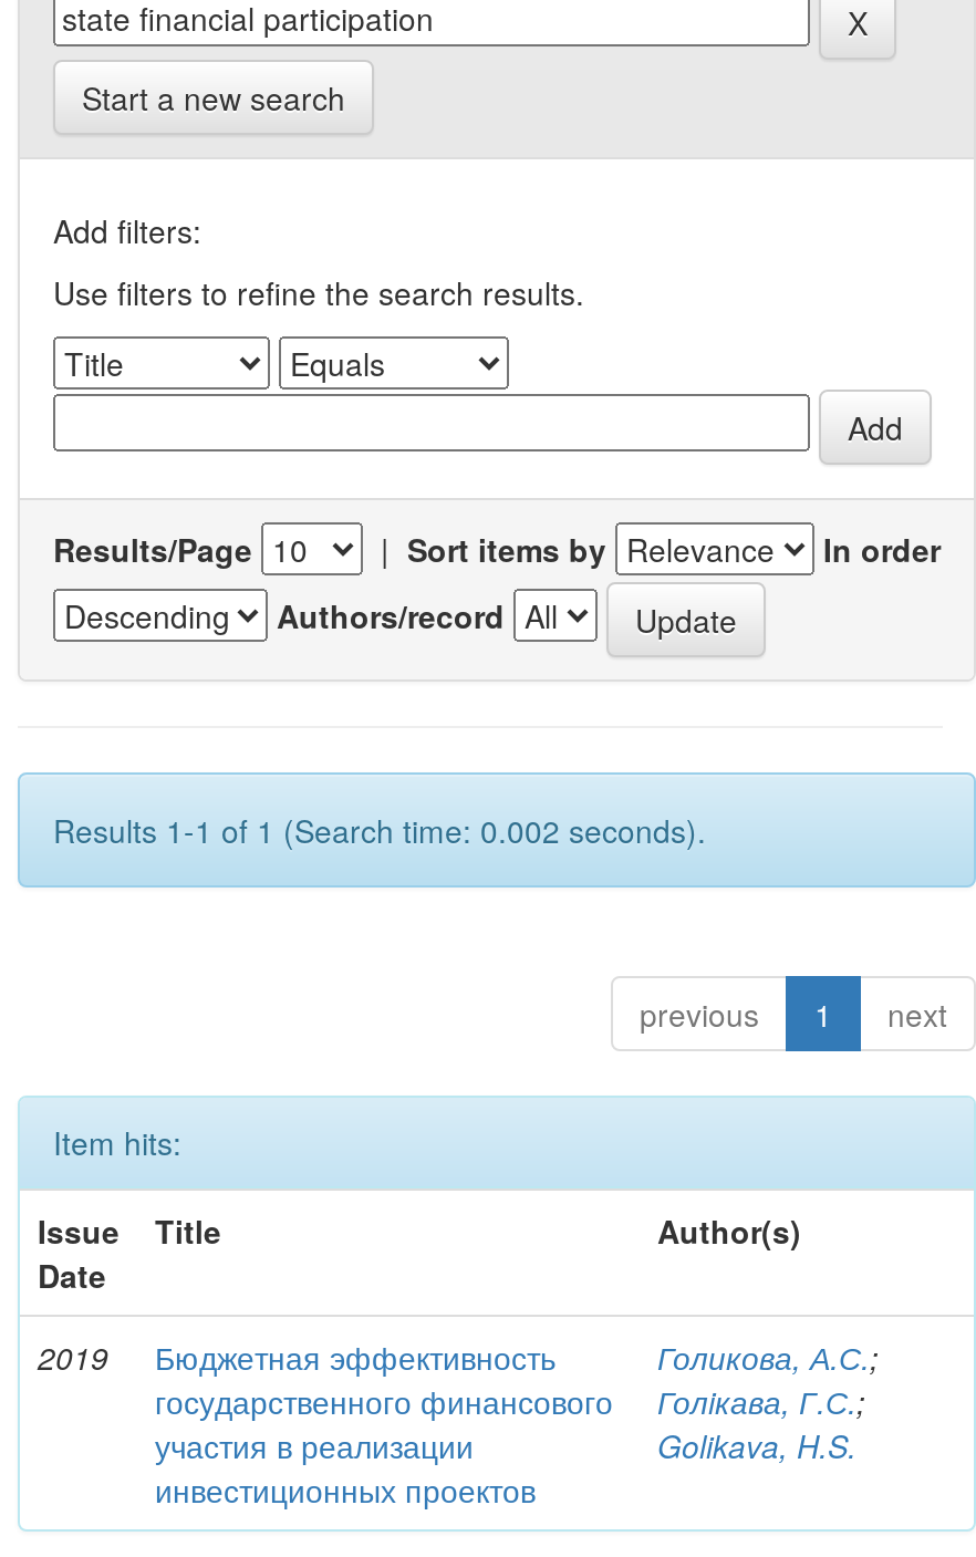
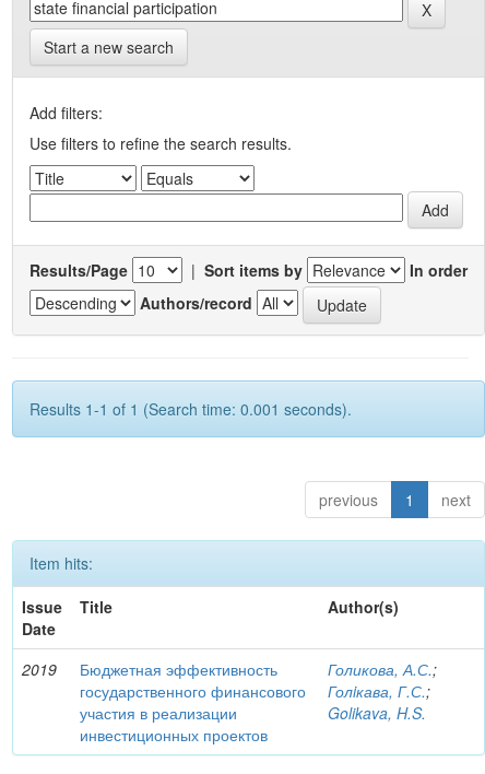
- Results 1-1 of 1 (Search time: 0.002 seconds).
+ Results 1-1 of 1 (Search time: 0.001 seconds).
